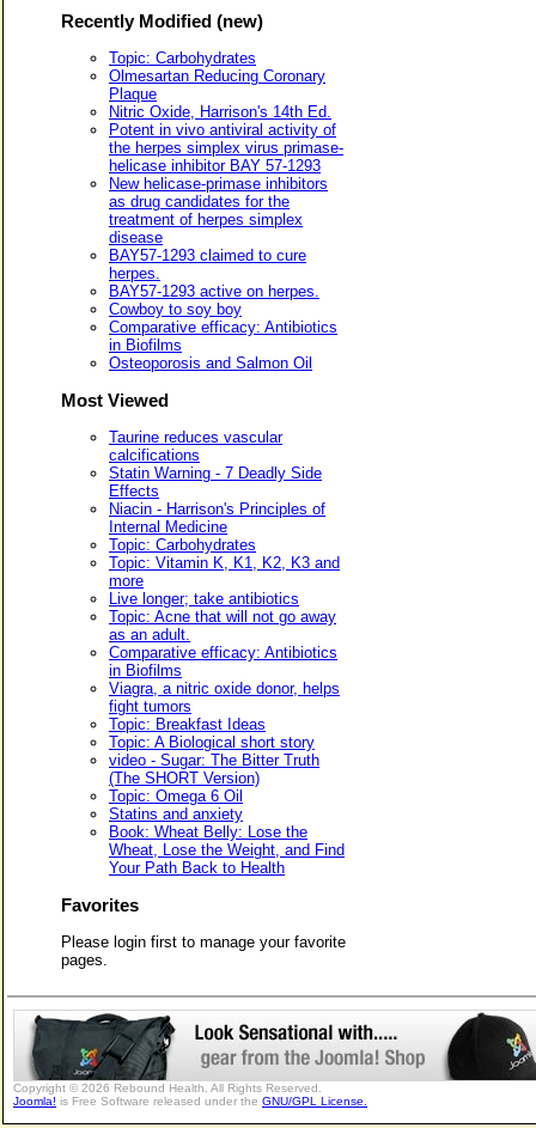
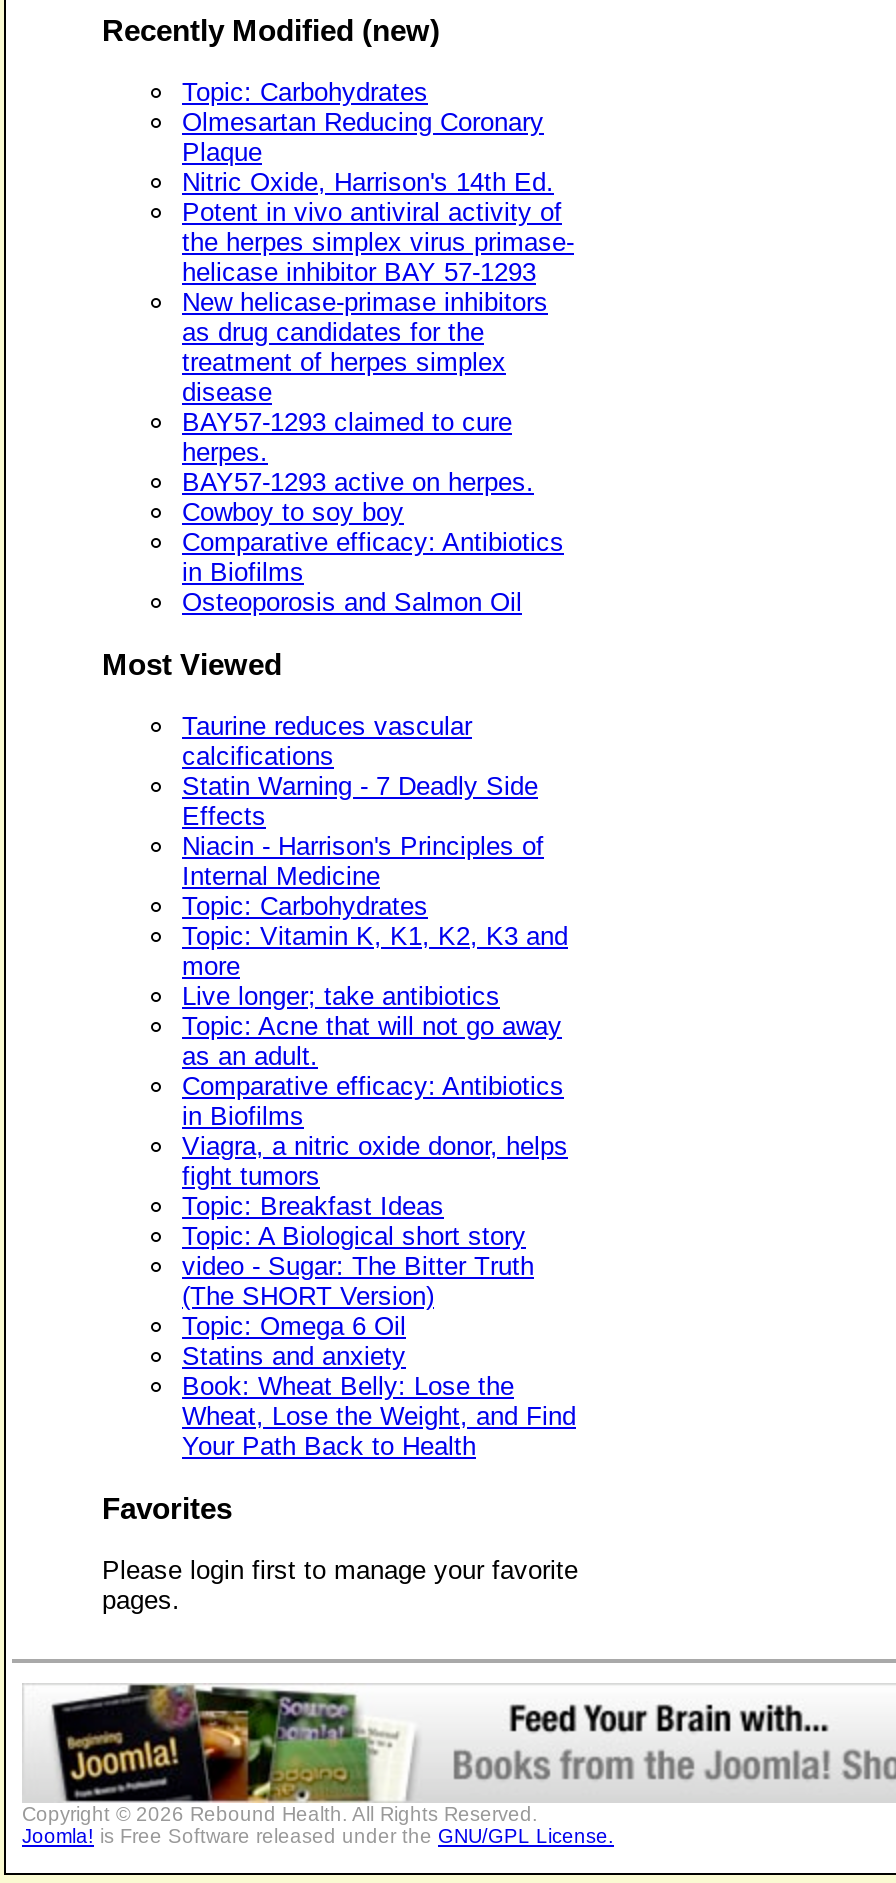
- [image]
+ [image]
